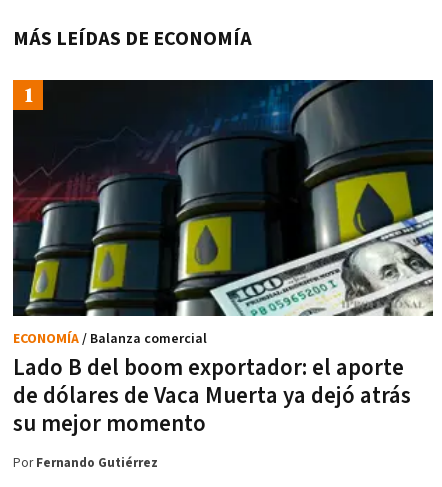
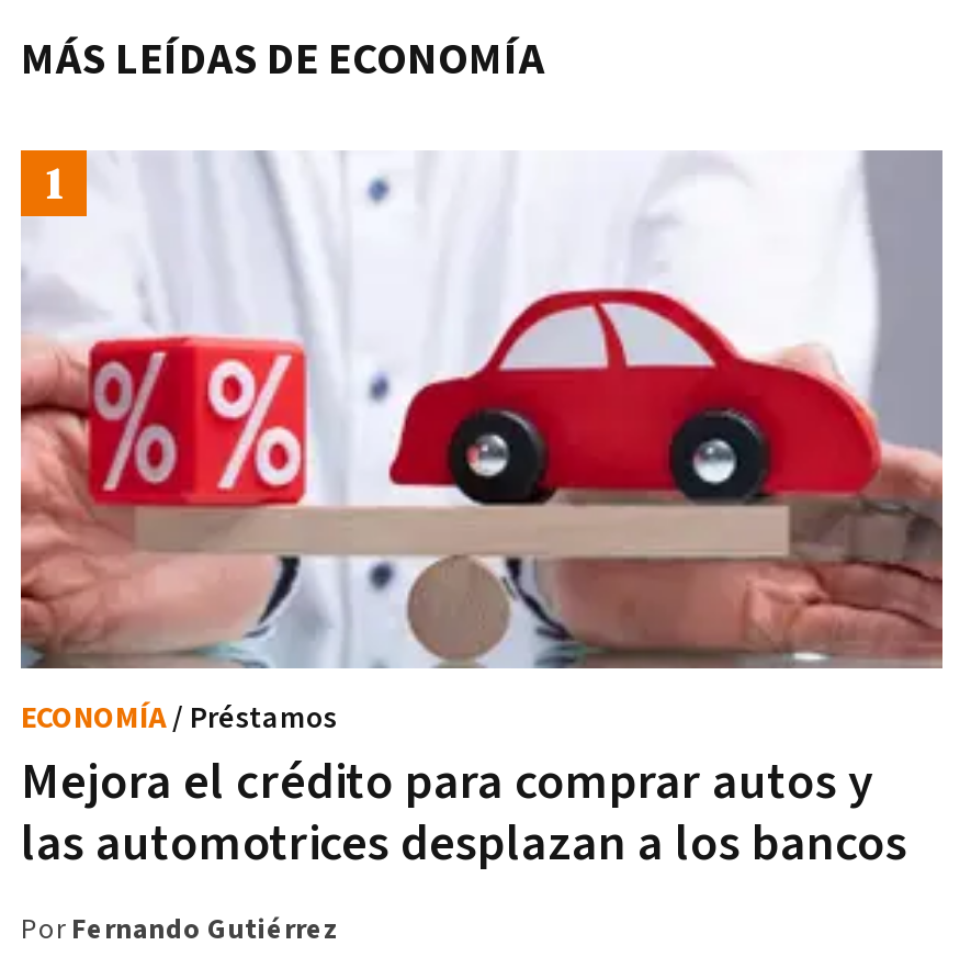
- [image]
- ECONOMÍA / Balanza comercial
+ [image]
+ ECONOMÍA / Préstamos

- Lado B del boom exportador: el aporte
- de dólares de Vaca Muerta ya dejó atrás
- su mejor momento
+ Mejora el crédito para comprar autos y
+ las automotrices desplazan a los bancos
